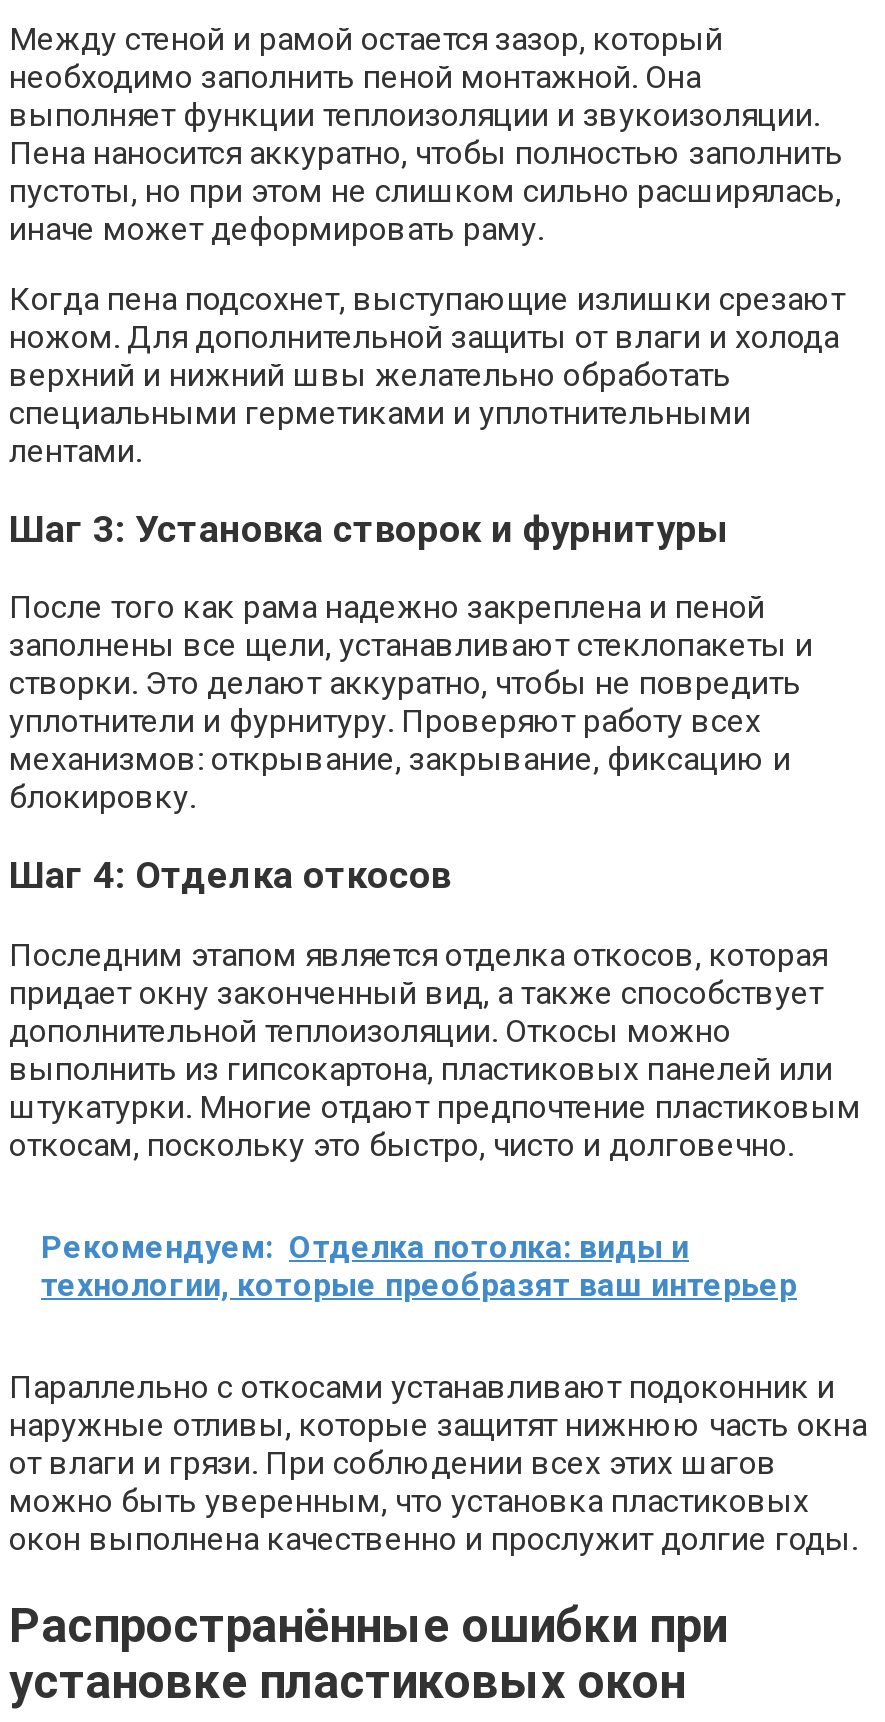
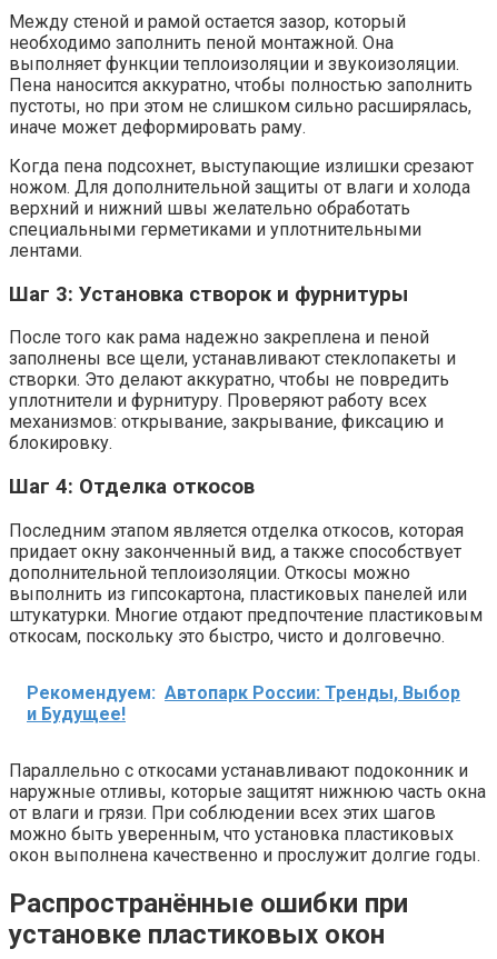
- Рекомендуем: Отделка потолка: виды и
- технологии, которые преобразят ваш интерьер
+ Рекомендуем: Автопарк России: Тренды, Выбор
+ и Будущее!
